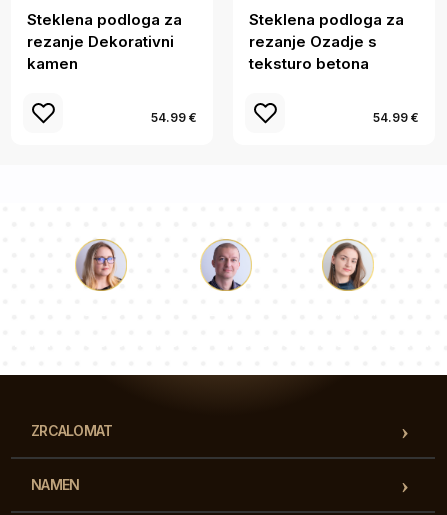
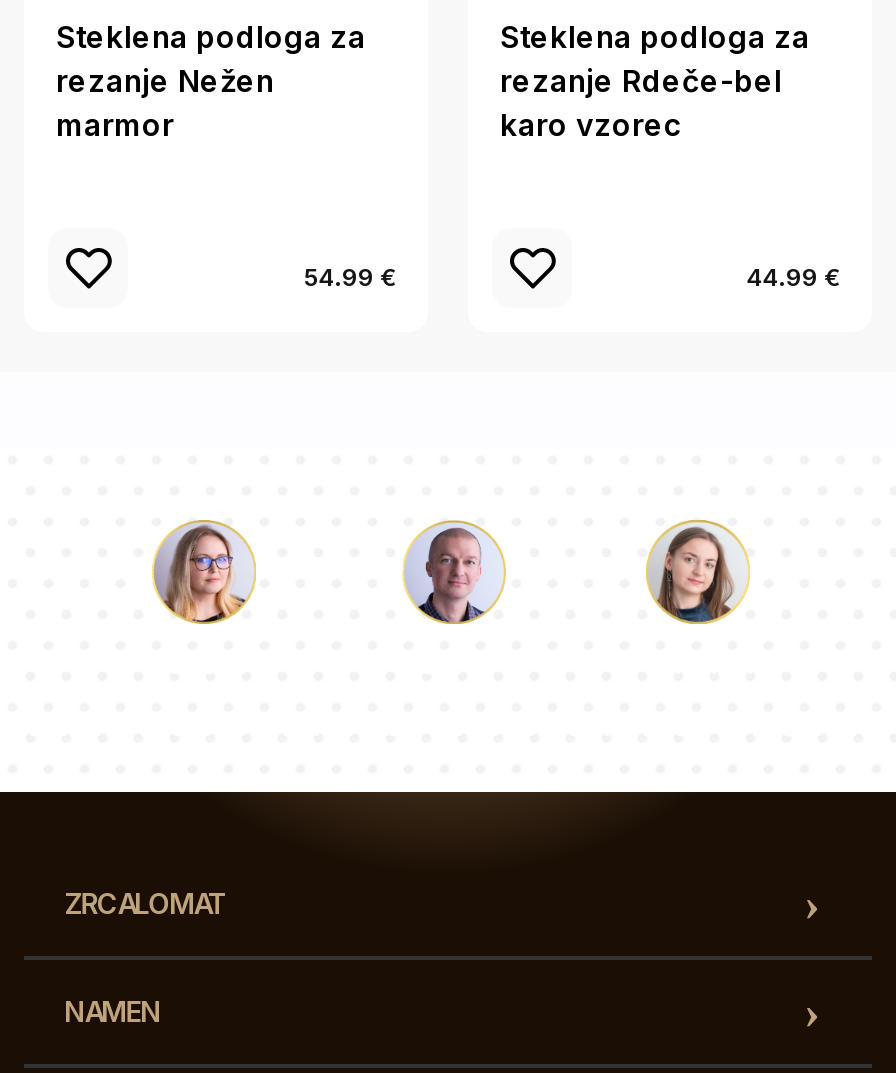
- rezanje Dekorativni
- kamen
+ rezanje Nežen
+ marmor

- rezanje Ozadje s
- teksturo betona
+ rezanje Rdeče-bel
+ karo vzorec

- 54.99 €
+ 44.99 €
